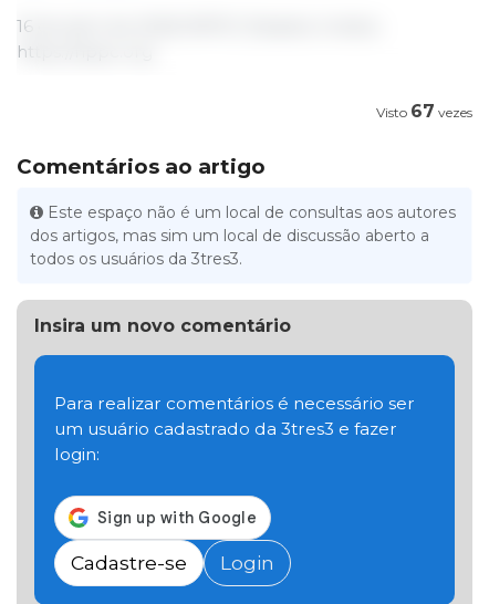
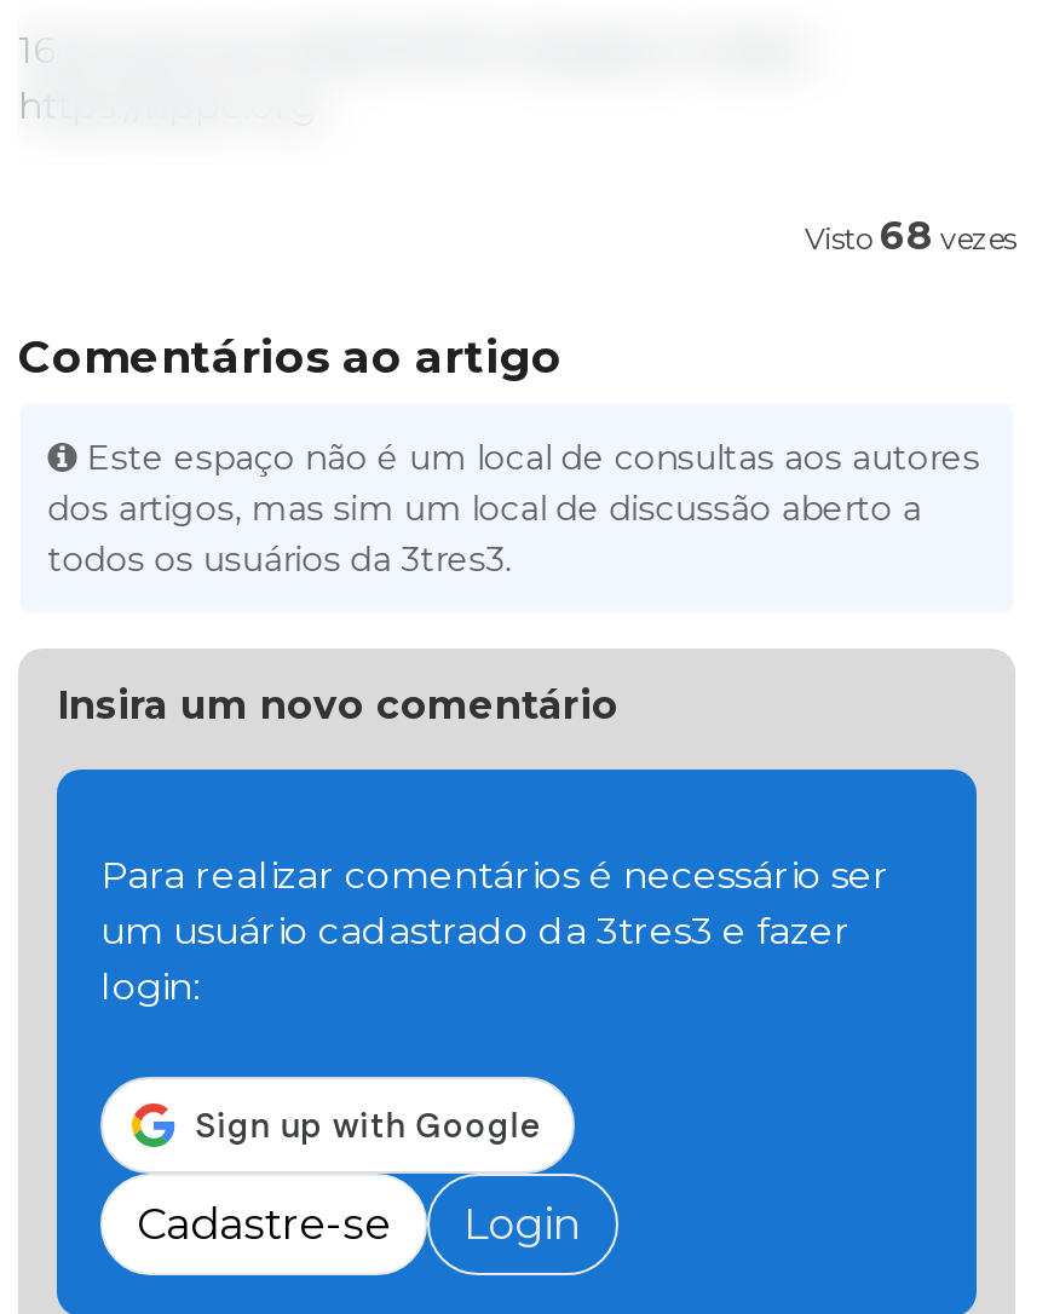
- Visto 67 vezes
+ Visto 68 vezes
